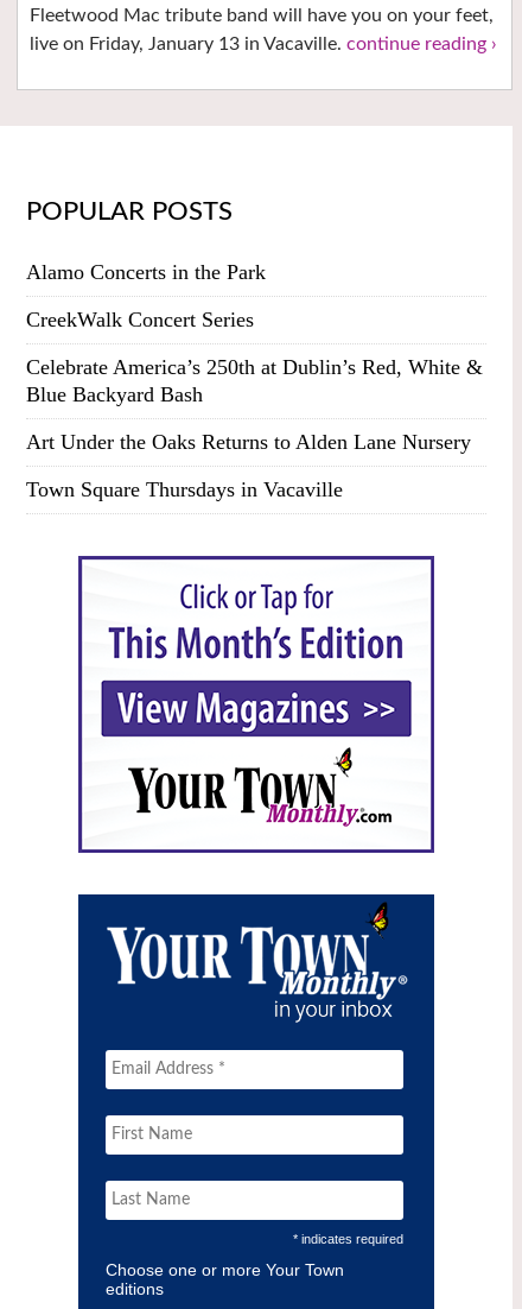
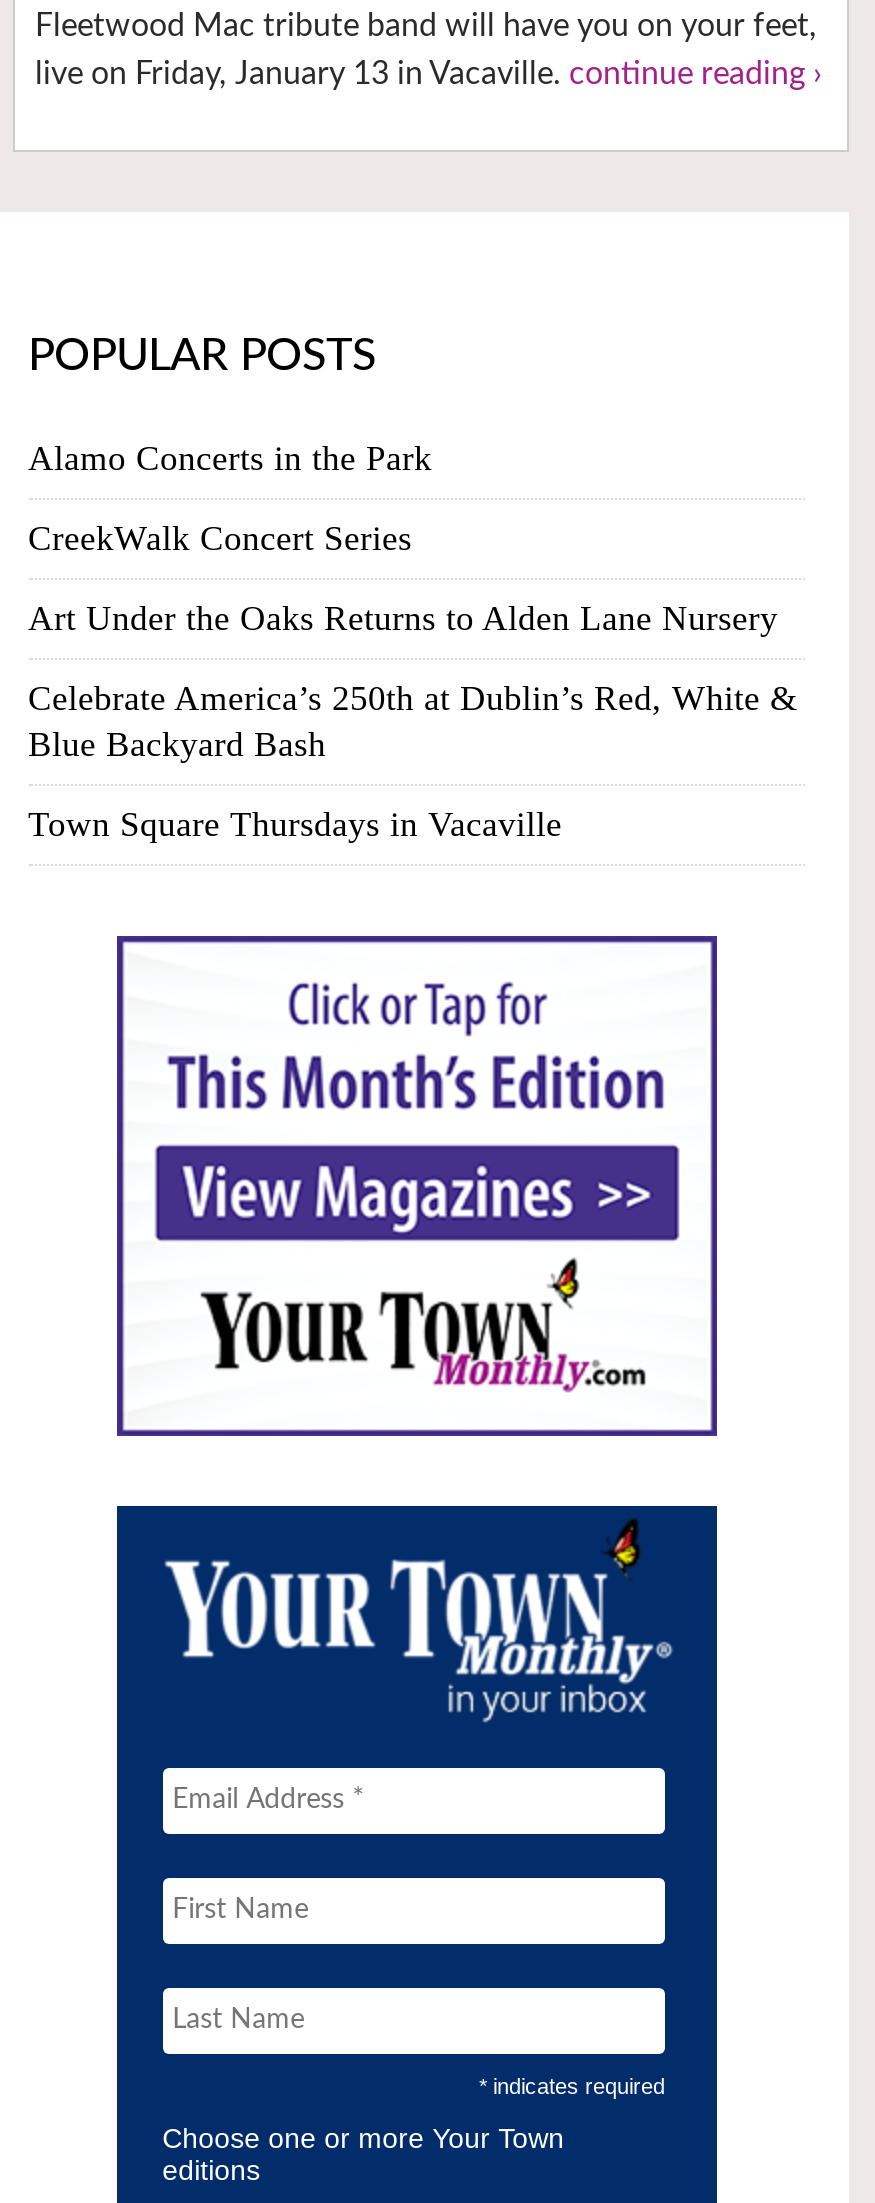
moved down: Celebrate America’s 250th at Dublin’s Red, White & | Blue Backyard Bash

moved up: Art Under the Oaks Returns to Alden Lane Nursery
